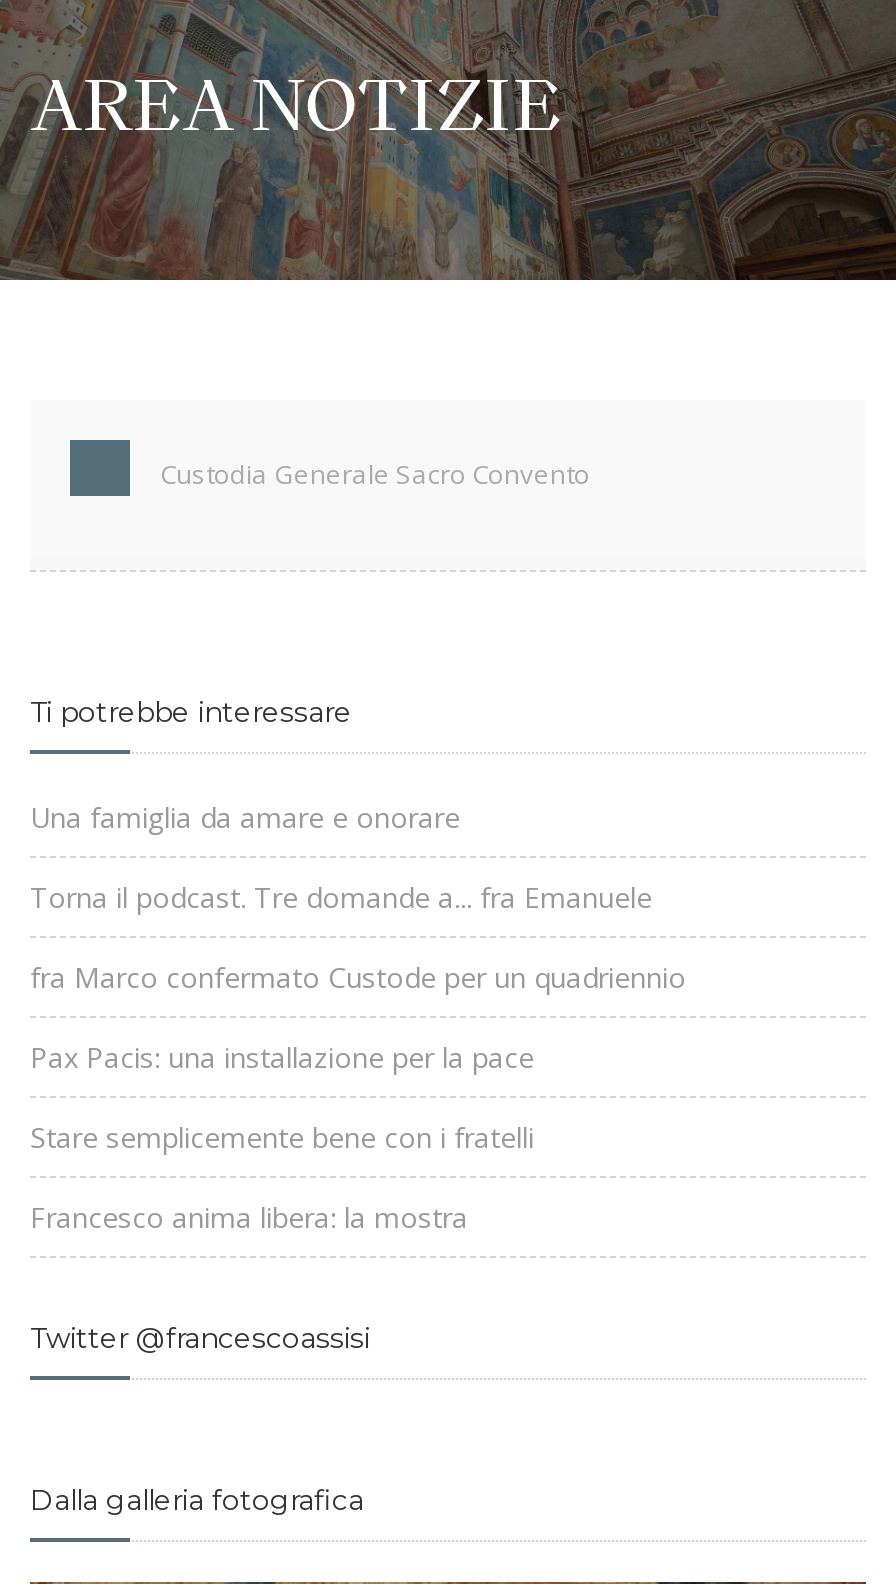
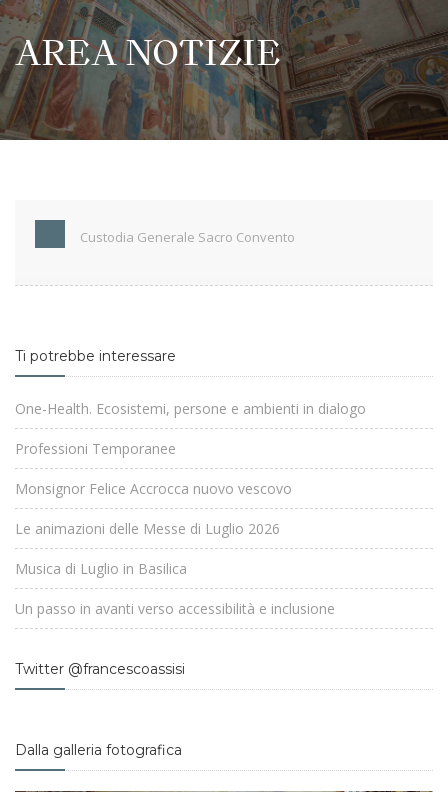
- Una famiglia da amare e onorare
+ One-Health. Ecosistemi, persone e ambienti in dialogo

- Torna il podcast. Tre domande a... fra Emanuele
+ Professioni Temporanee

- fra Marco confermato Custode per un quadriennio
+ Monsignor Felice Accrocca nuovo vescovo

- Pax Pacis: una installazione per la pace
+ Le animazioni delle Messe di Luglio 2026

- Stare semplicemente bene con i fratelli
+ Musica di Luglio in Basilica

- Francesco anima libera: la mostra
+ Un passo in avanti verso accessibilità e inclusione
